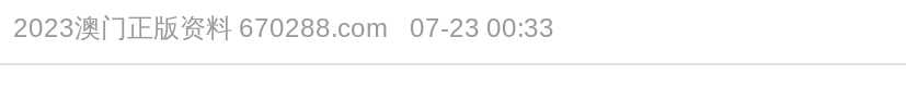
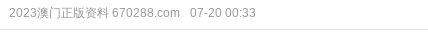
- 2023澳门正版资料 670288.com 07-23 00:33
+ 2023澳门正版资料 670288.com 07-20 00:33
